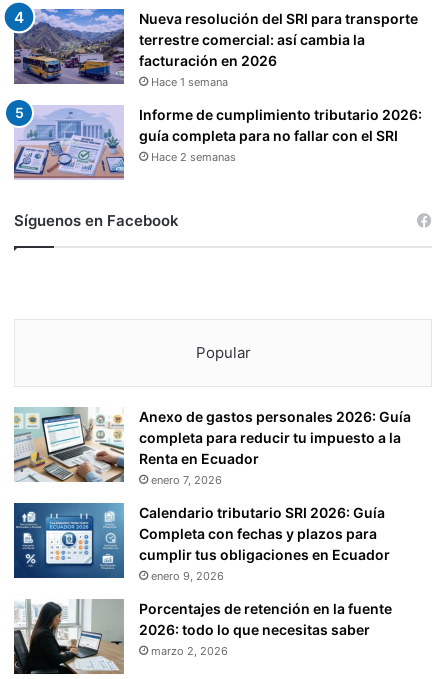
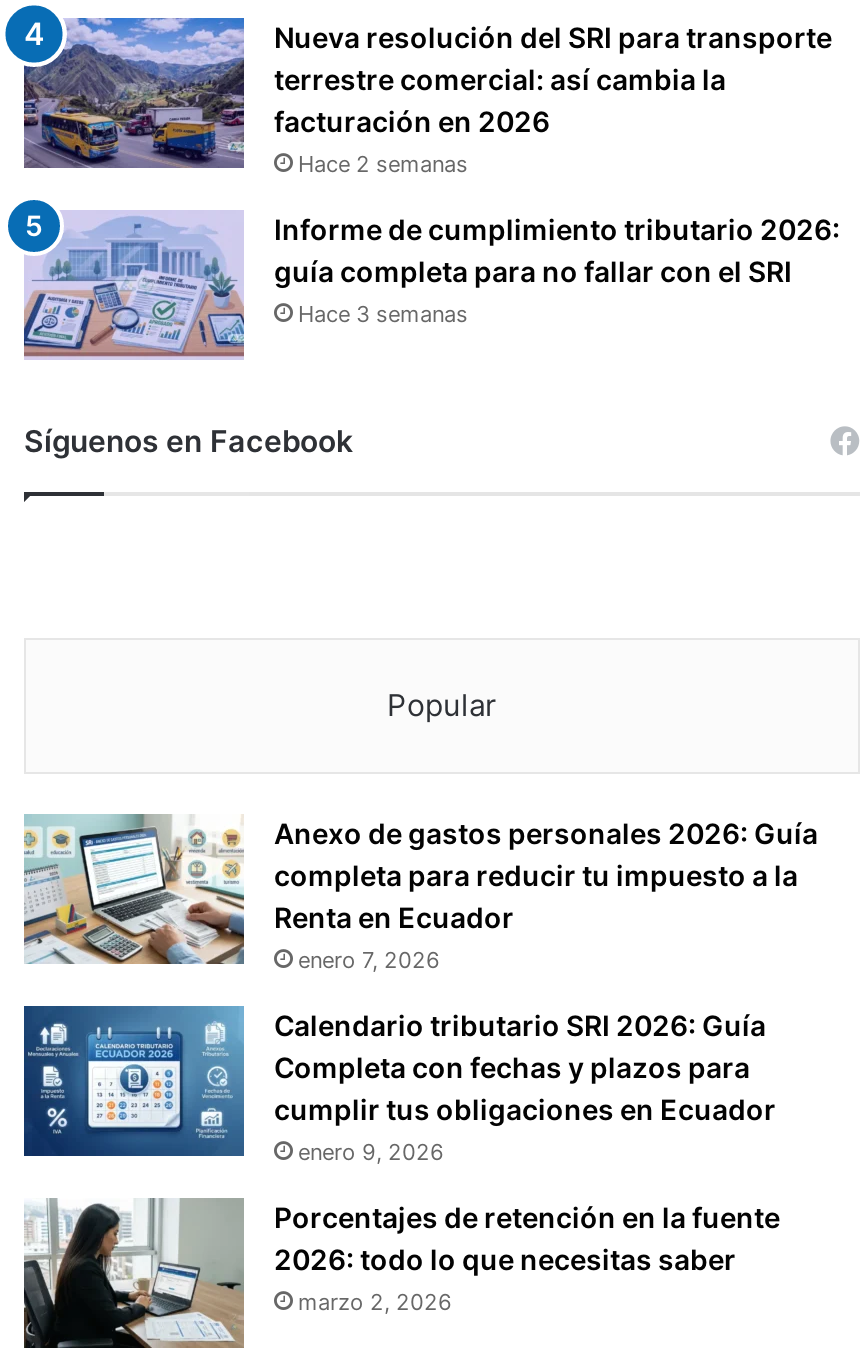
- Hace 1 semana
+ Hace 2 semanas

- Hace 2 semanas
+ Hace 3 semanas
